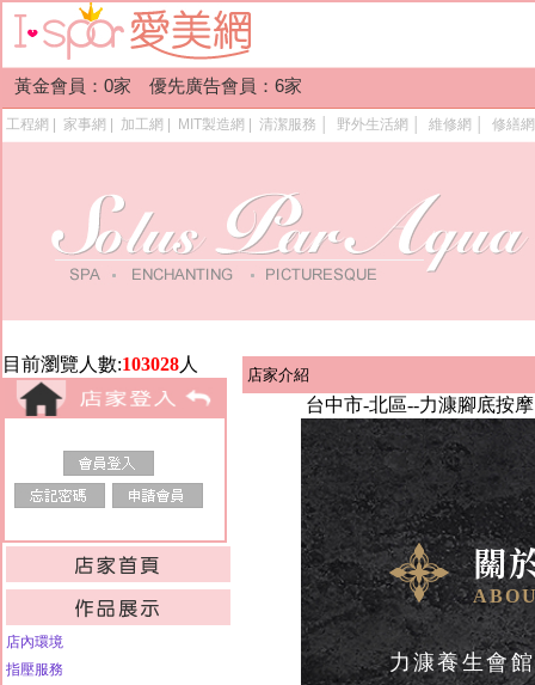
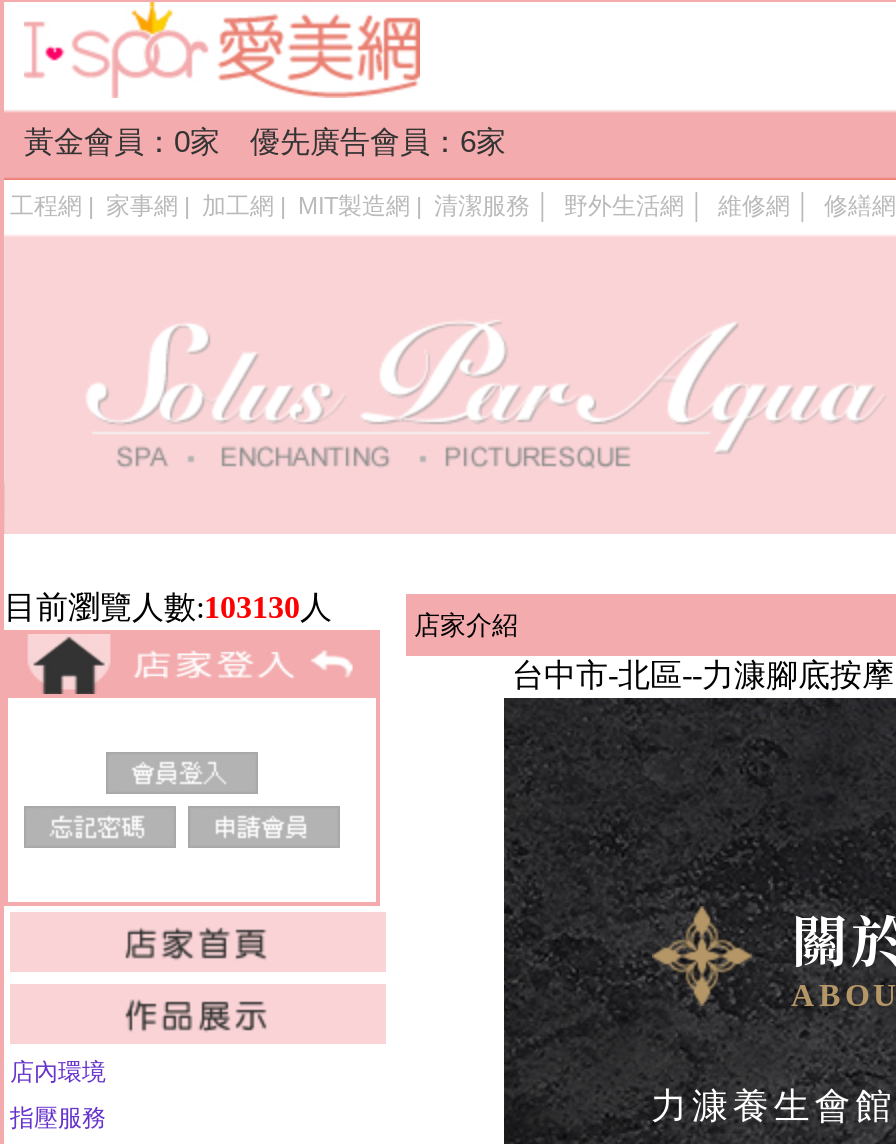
- 目前瀏覽人數:103028人
+ 目前瀏覽人數:103130人
